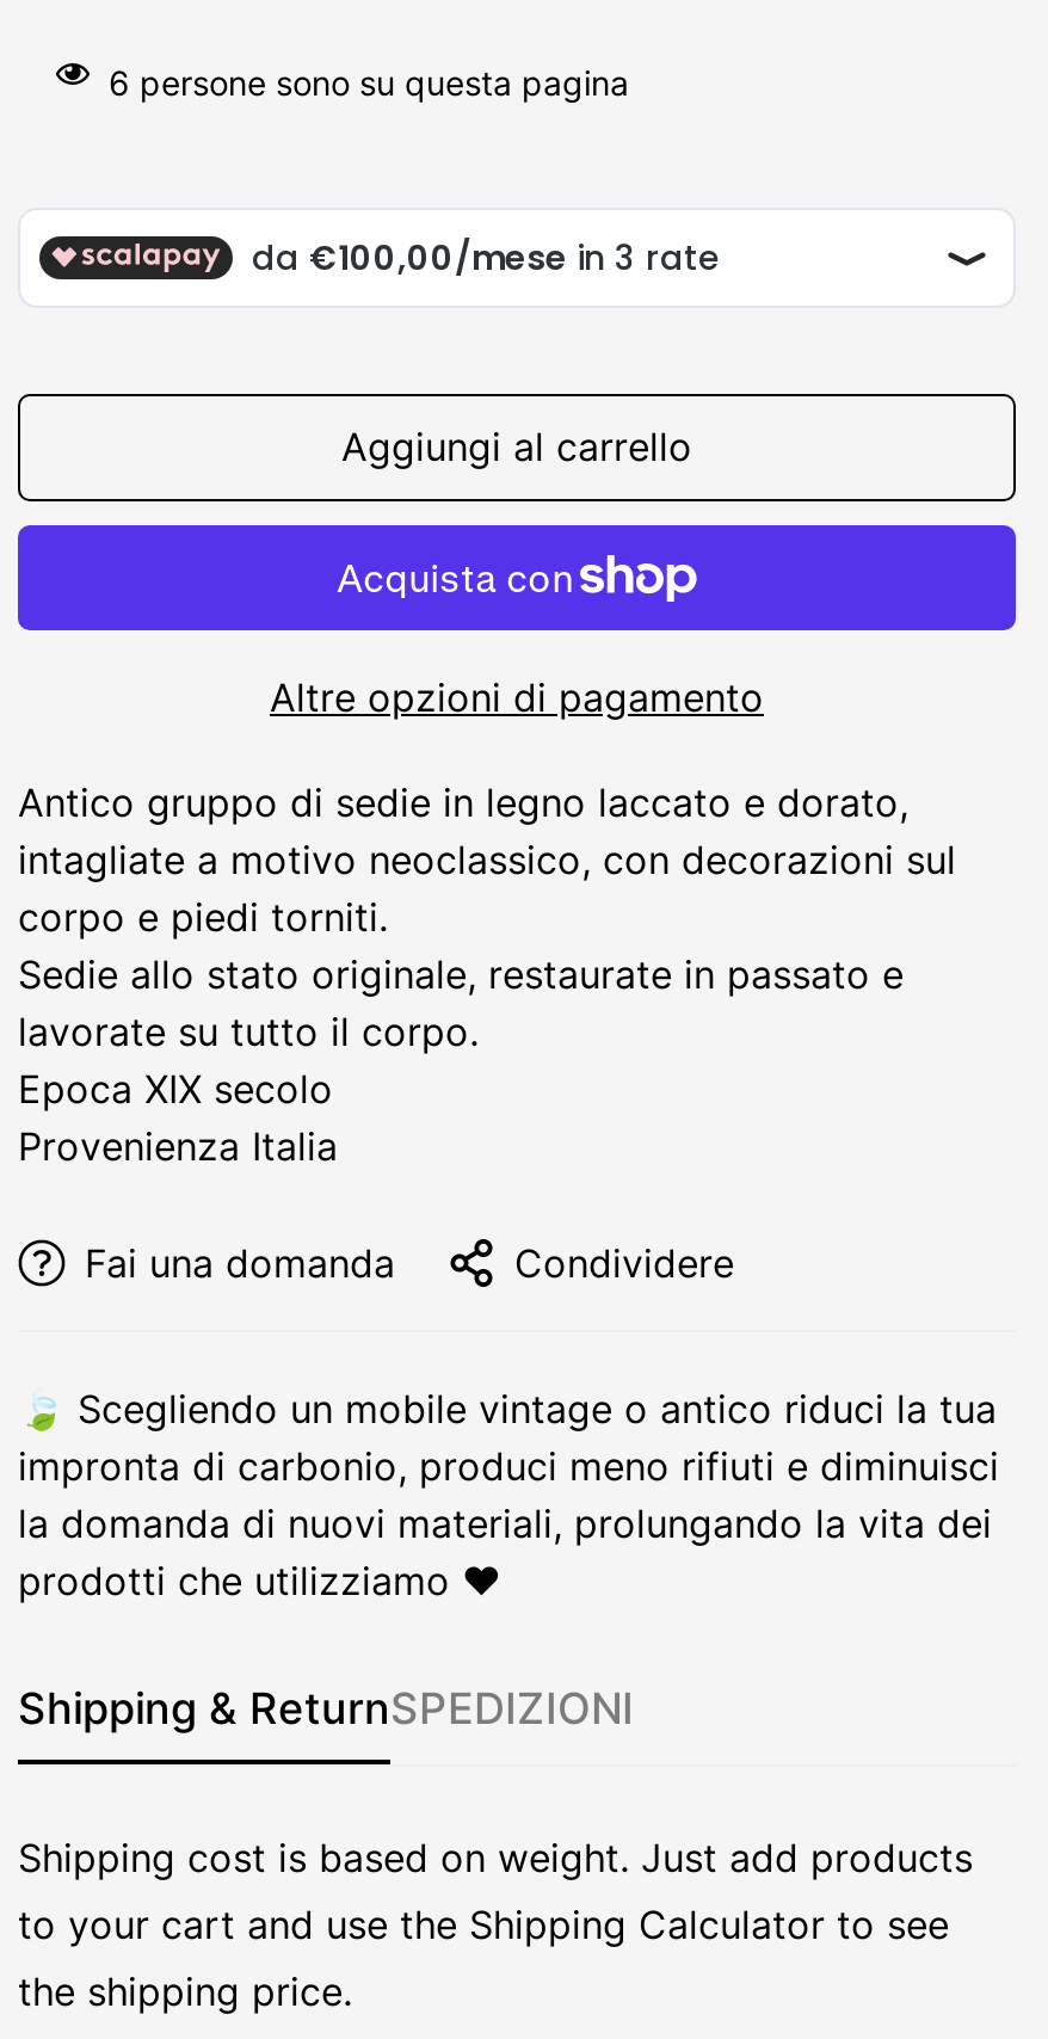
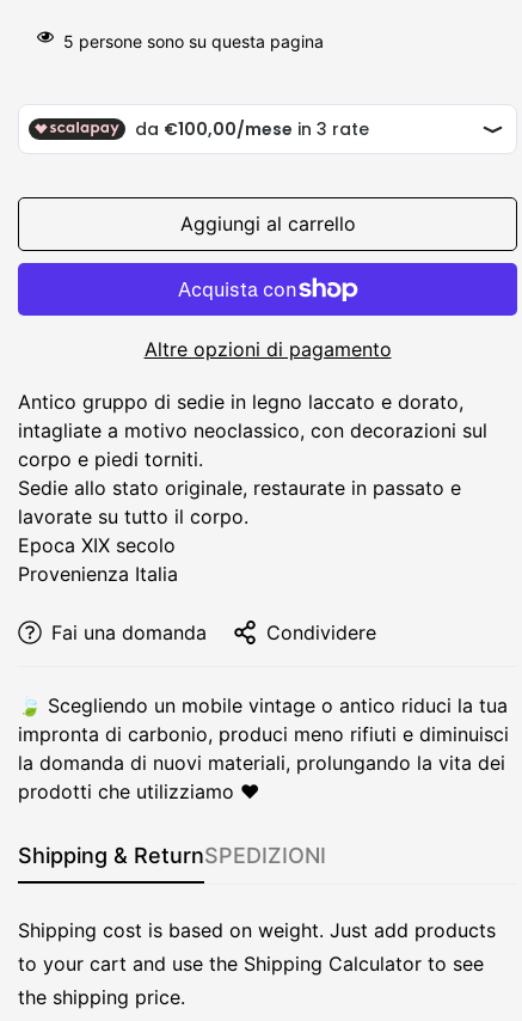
- 6 persone sono su questa pagina
+ 5 persone sono su questa pagina
